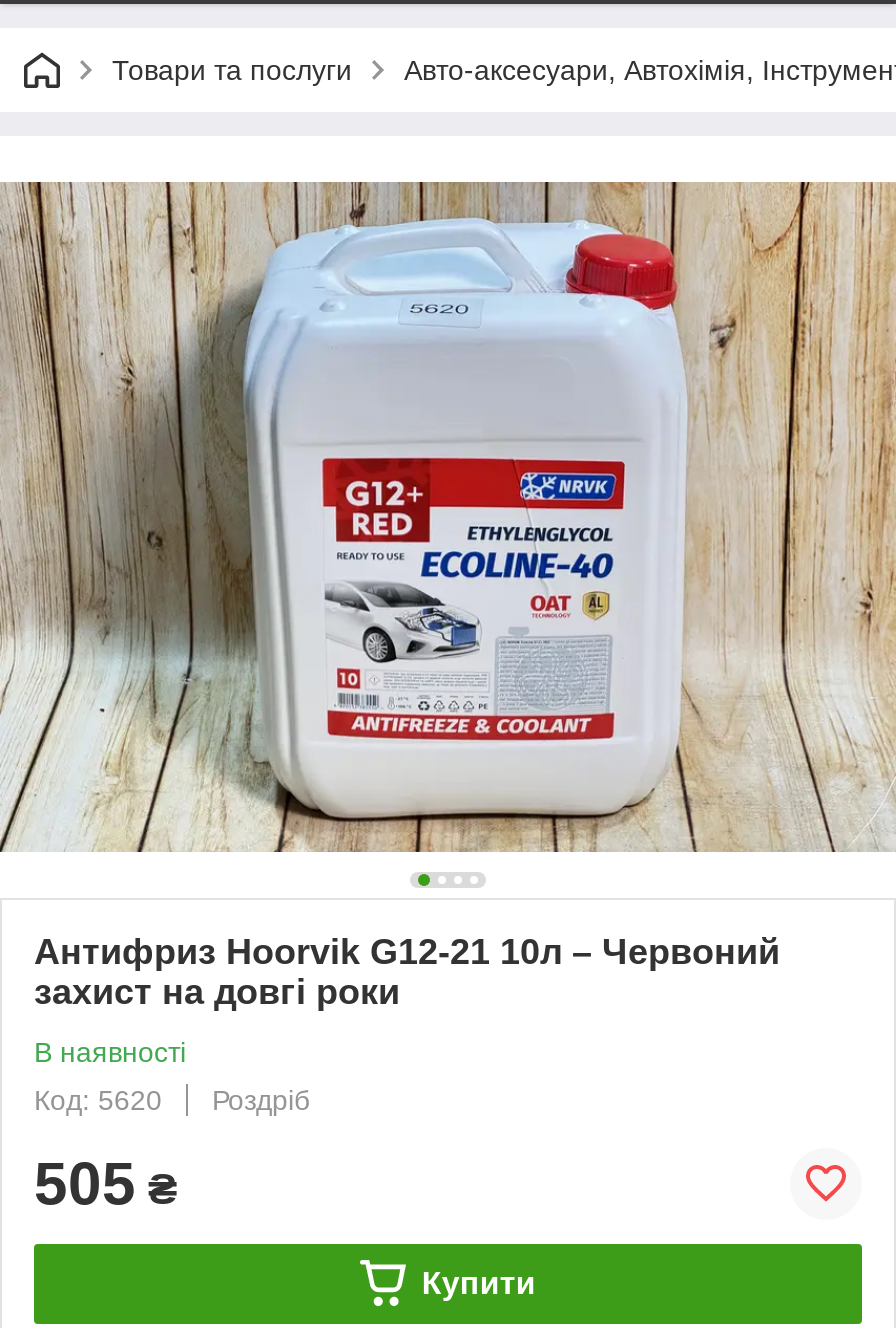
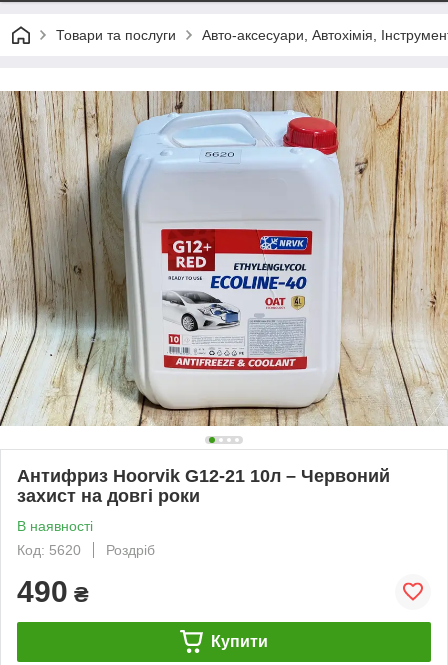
- 505 ₴
+ 490 ₴
